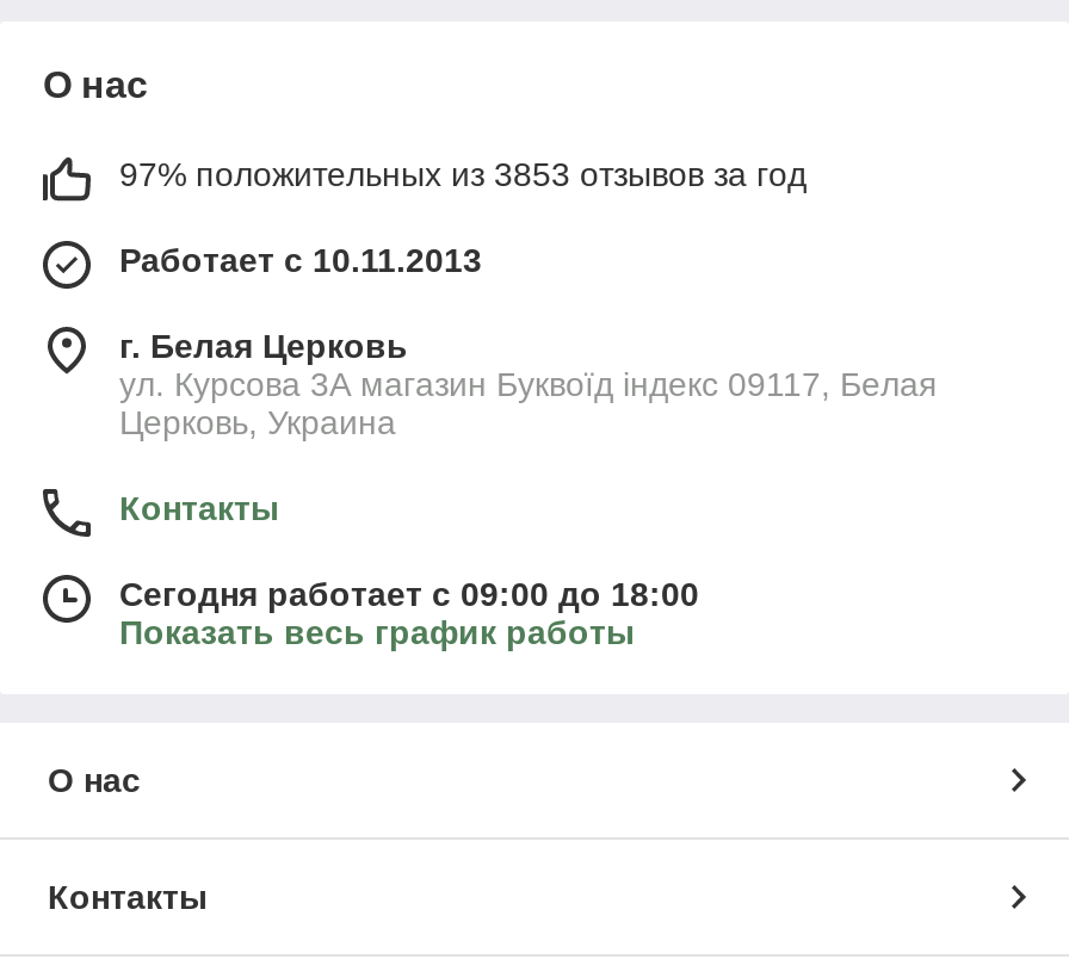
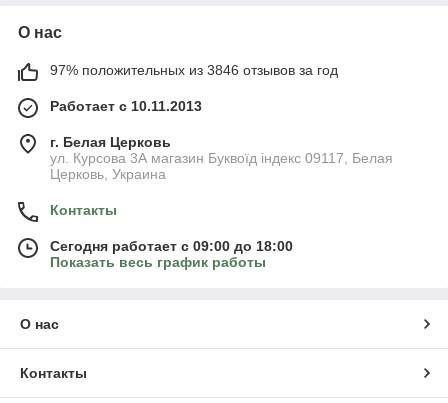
- 97% положительных из 3853 отзывов за год
+ 97% положительных из 3846 отзывов за год
